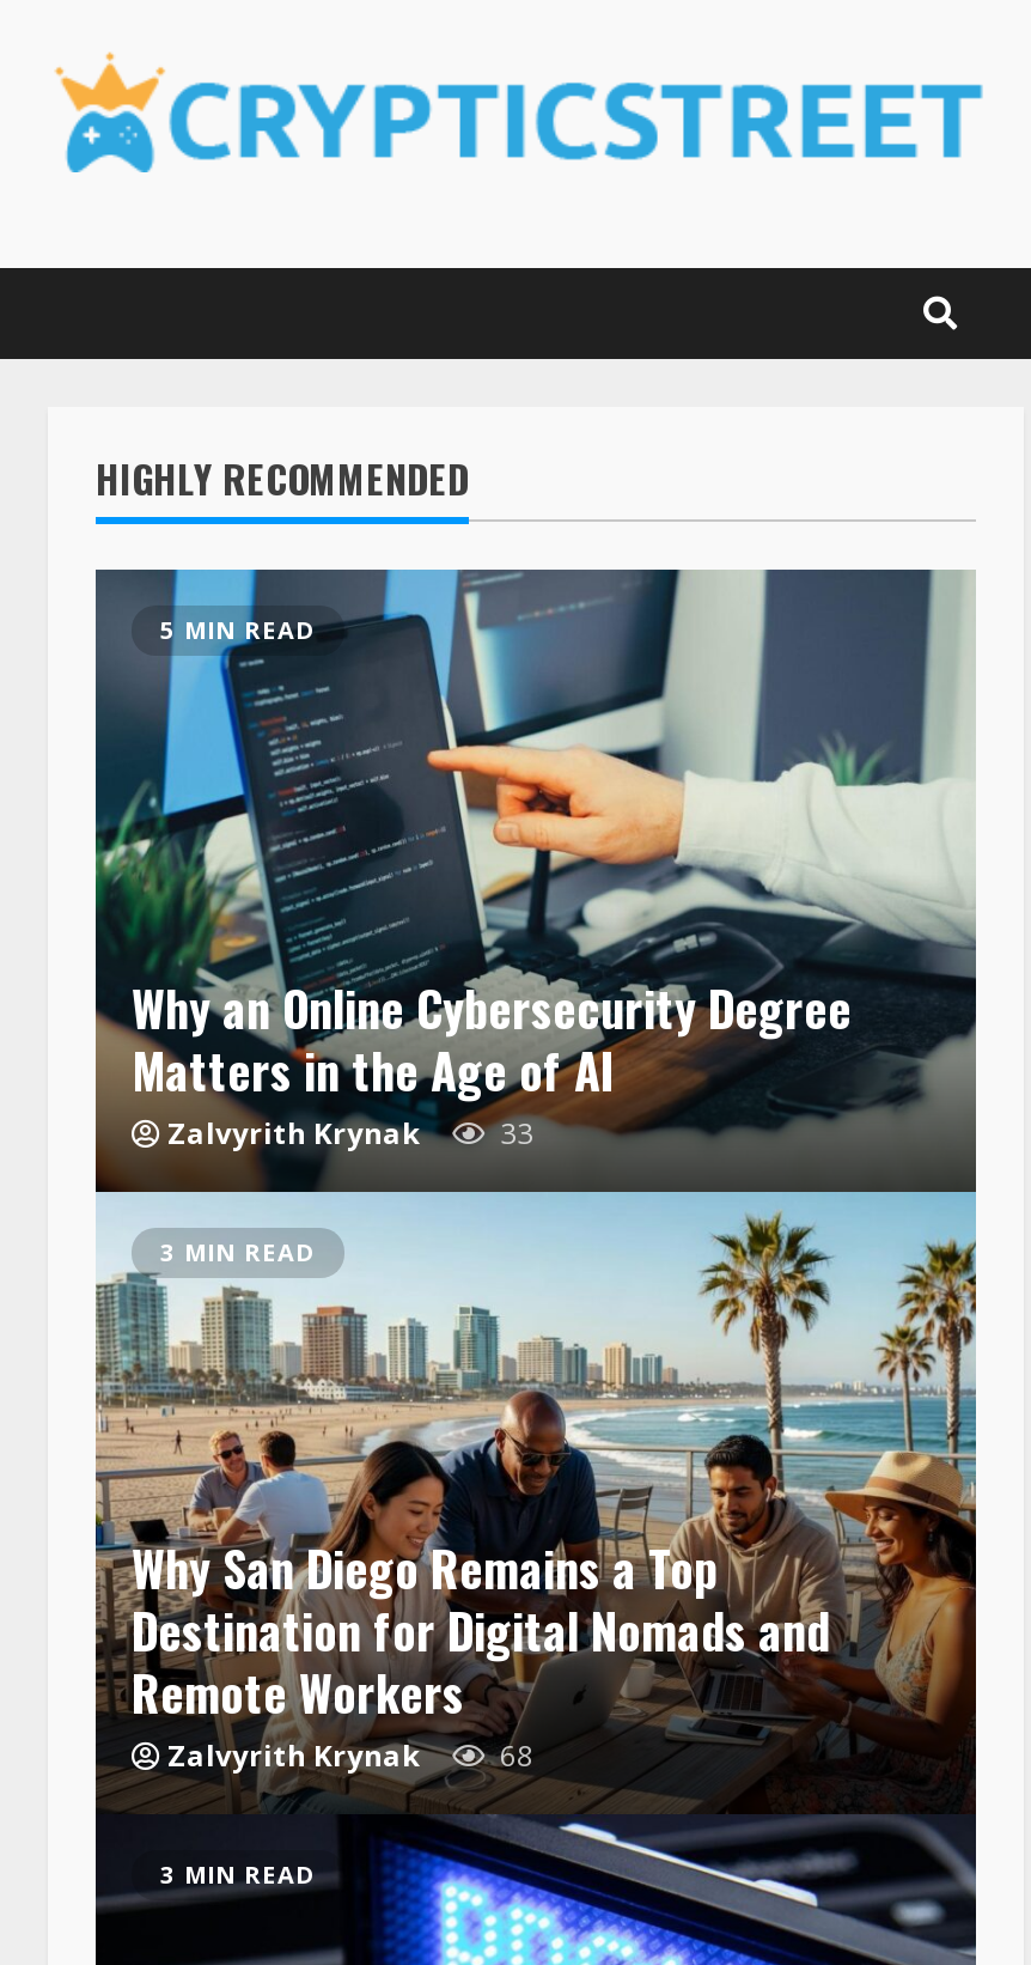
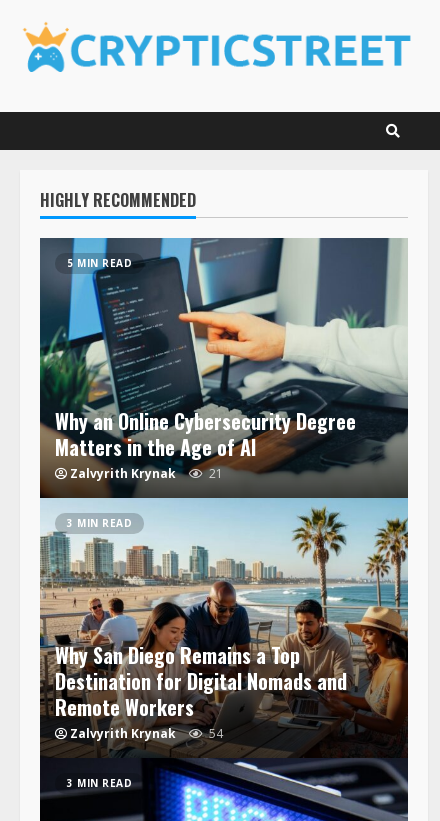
- Zalvyrith Krynak 33
+ Zalvyrith Krynak 21

- Zalvyrith Krynak 68
+ Zalvyrith Krynak 54
